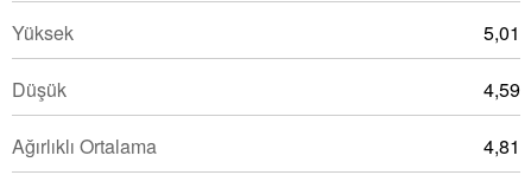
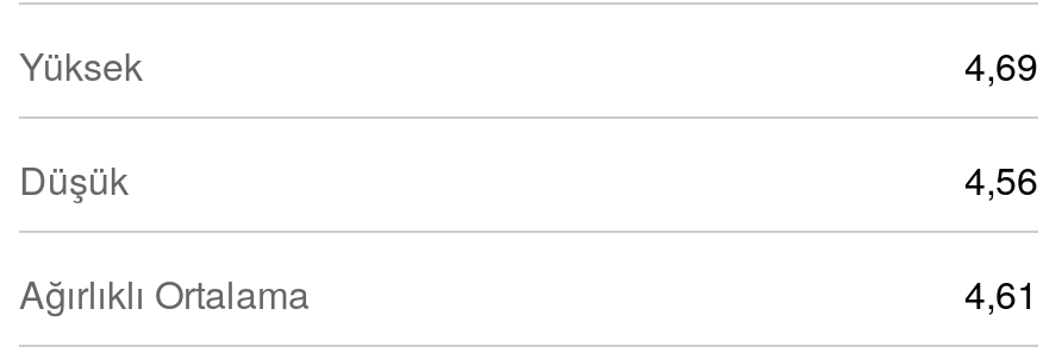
- 5,01
+ 4,69

- 4,59
+ 4,56

- 4,81
+ 4,61
